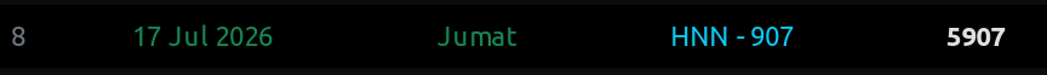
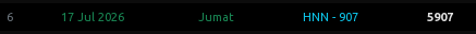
- 8
+ 6
